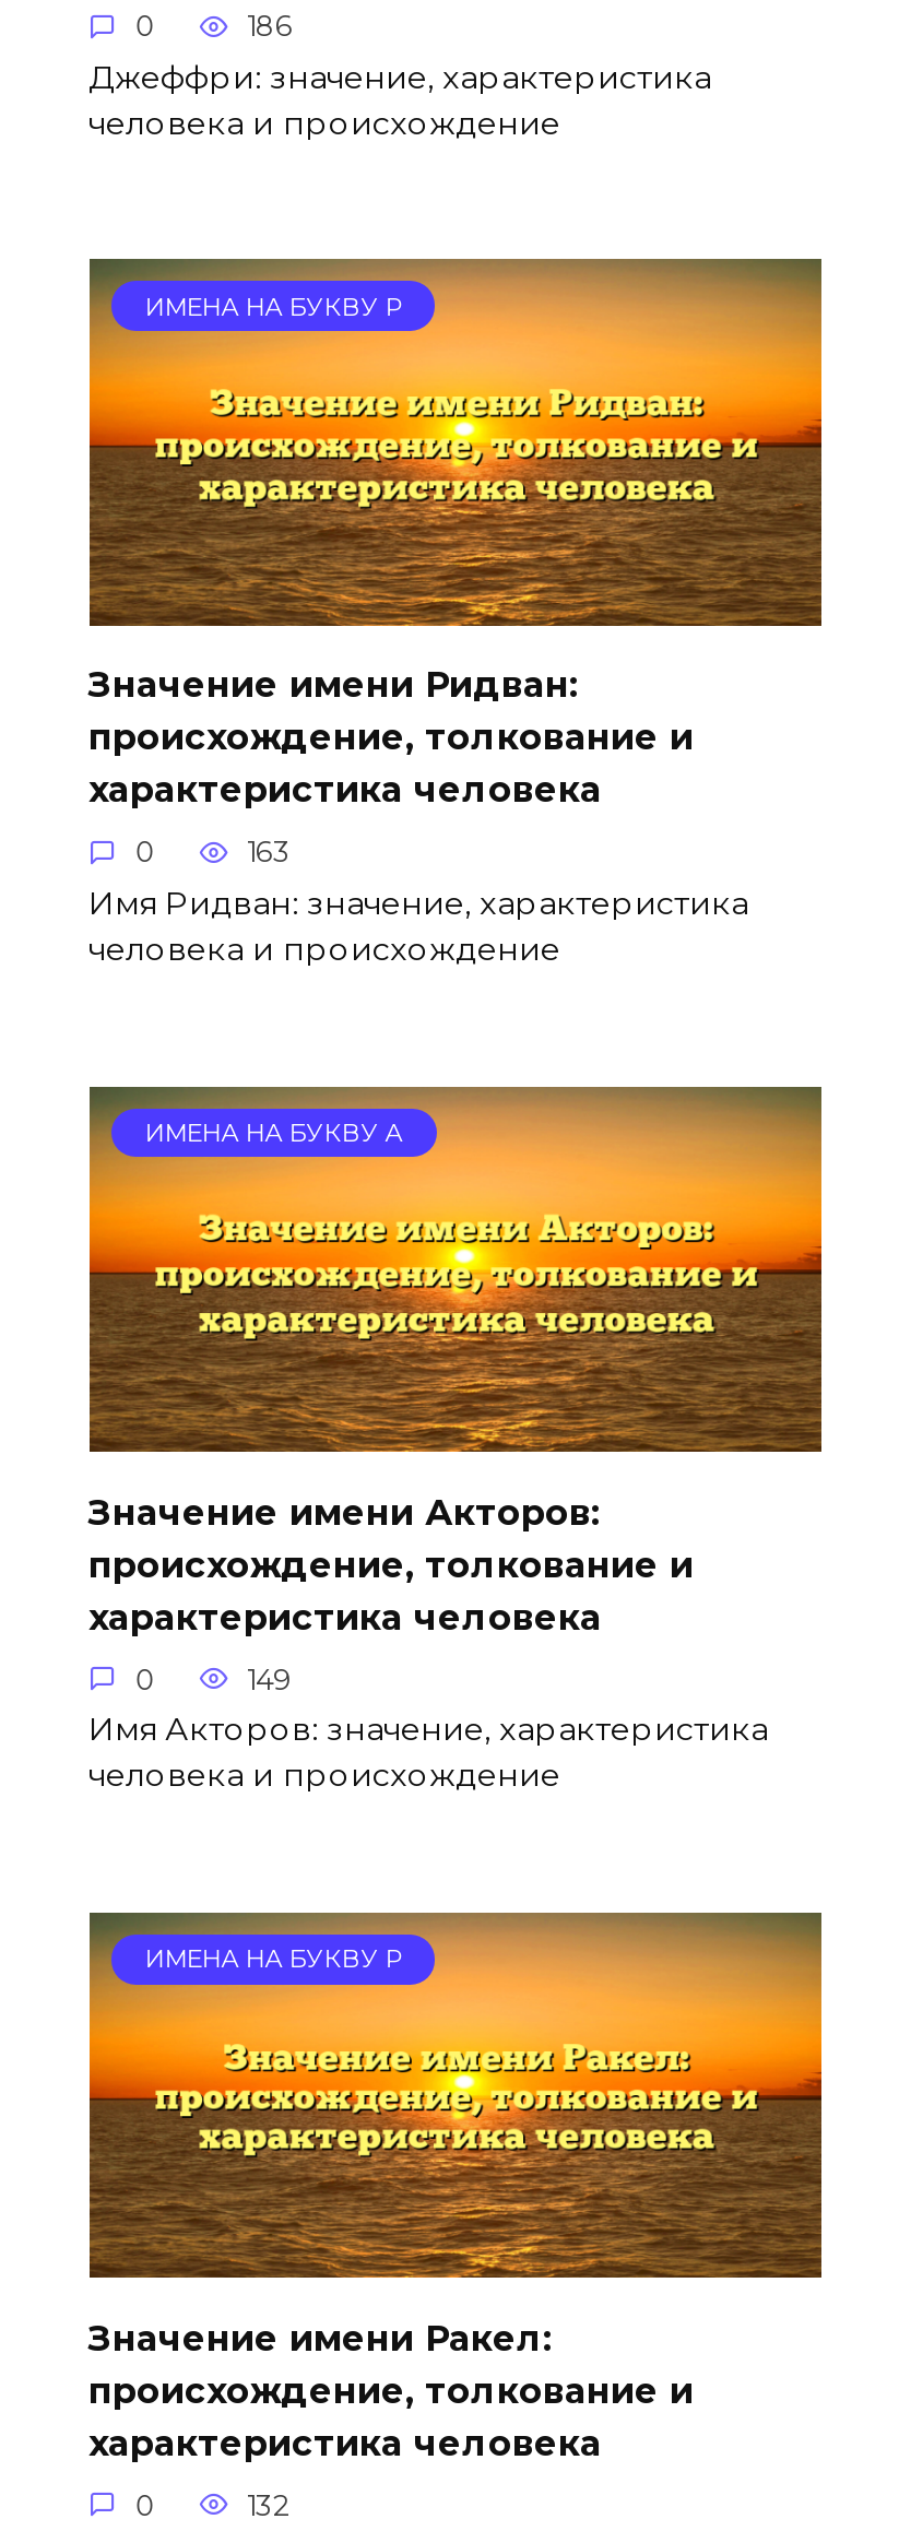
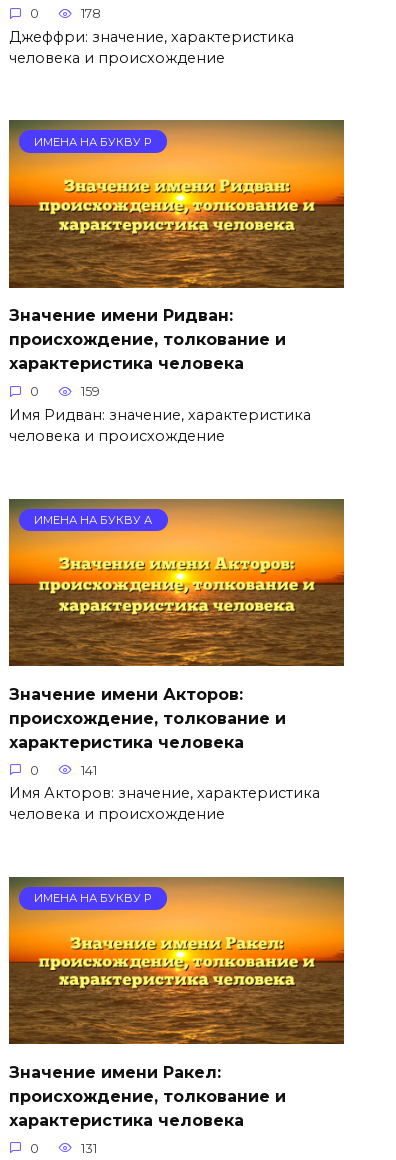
- 186
+ 178

- 163
+ 159

- 149
+ 141

- 132
+ 131
